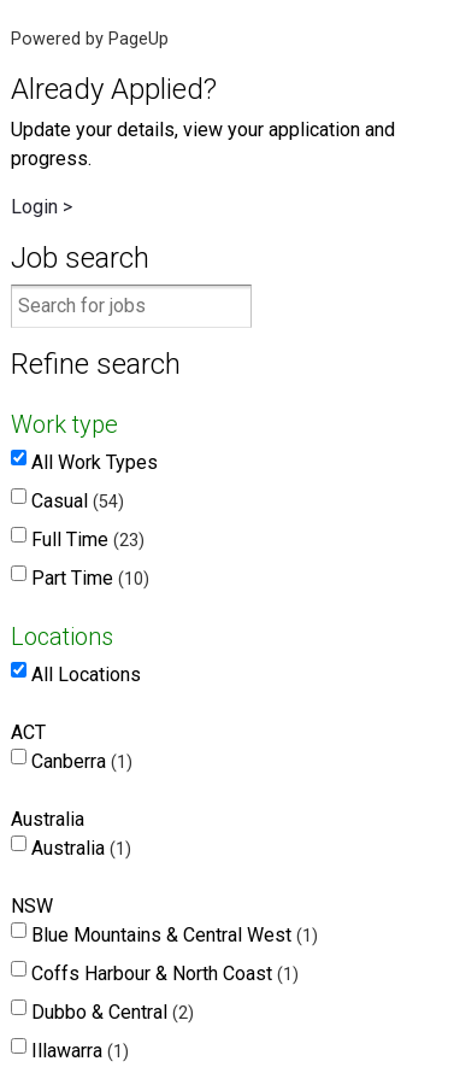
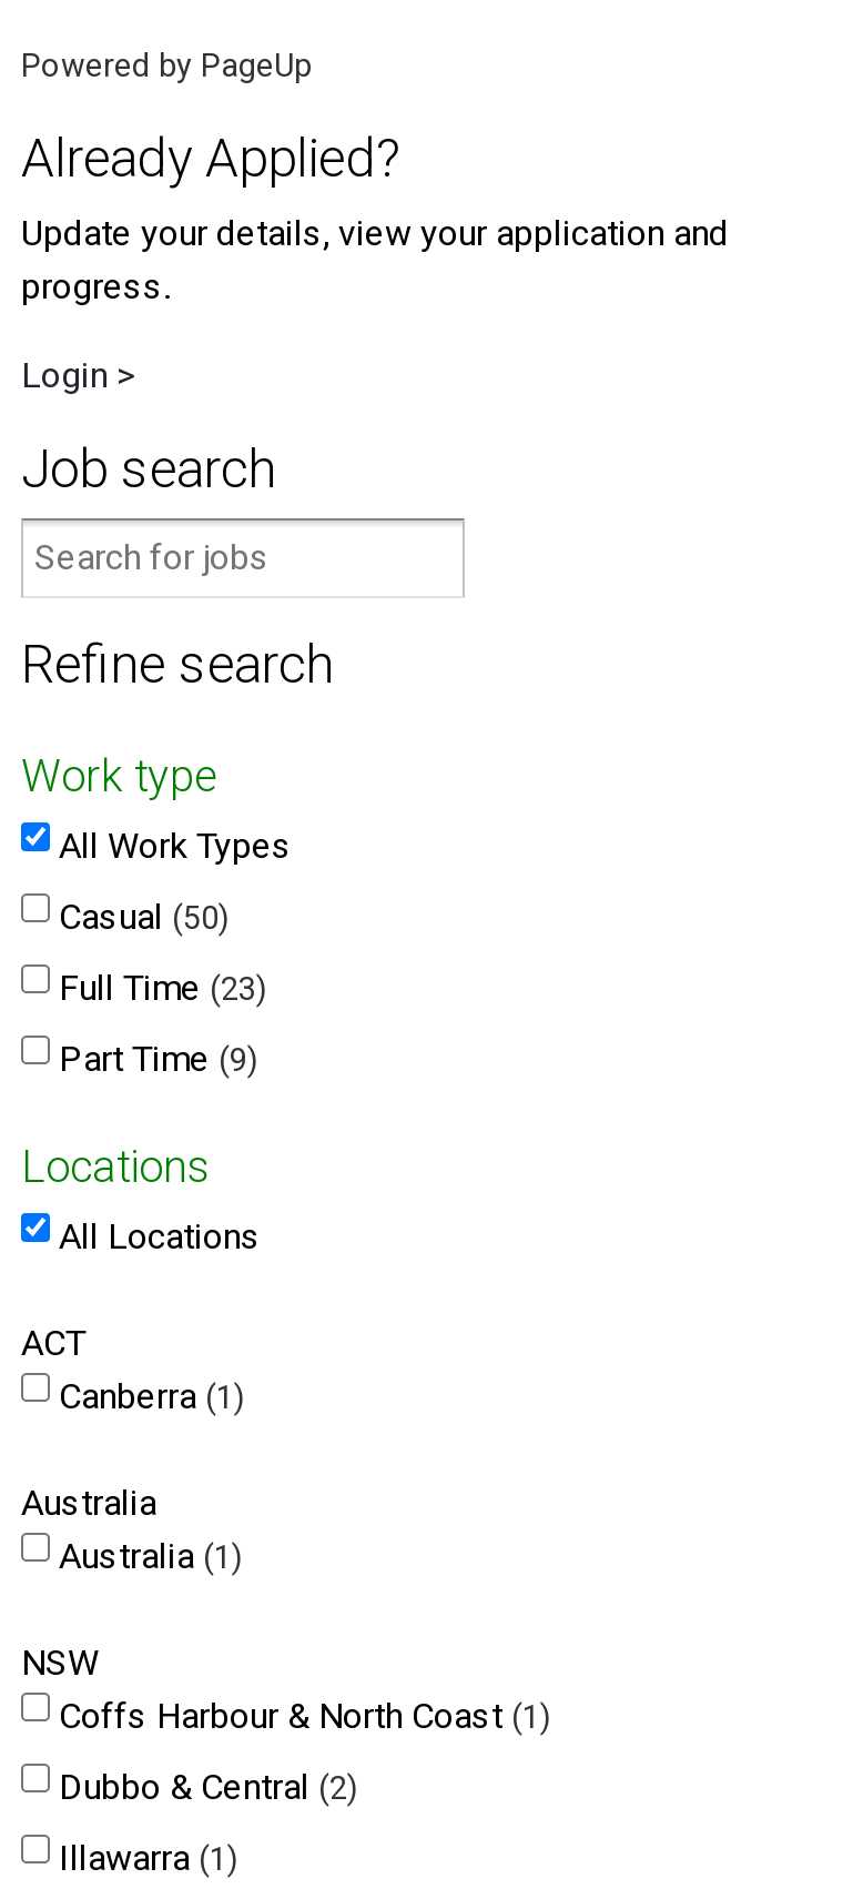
- Casual 54
+ Casual 50

- Part Time 10
+ Part Time 9

- Blue Mountains & Central West 1
